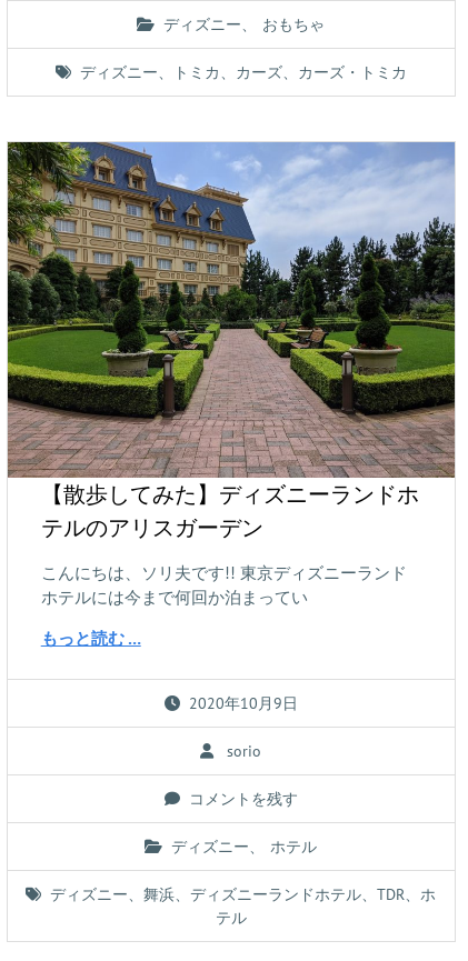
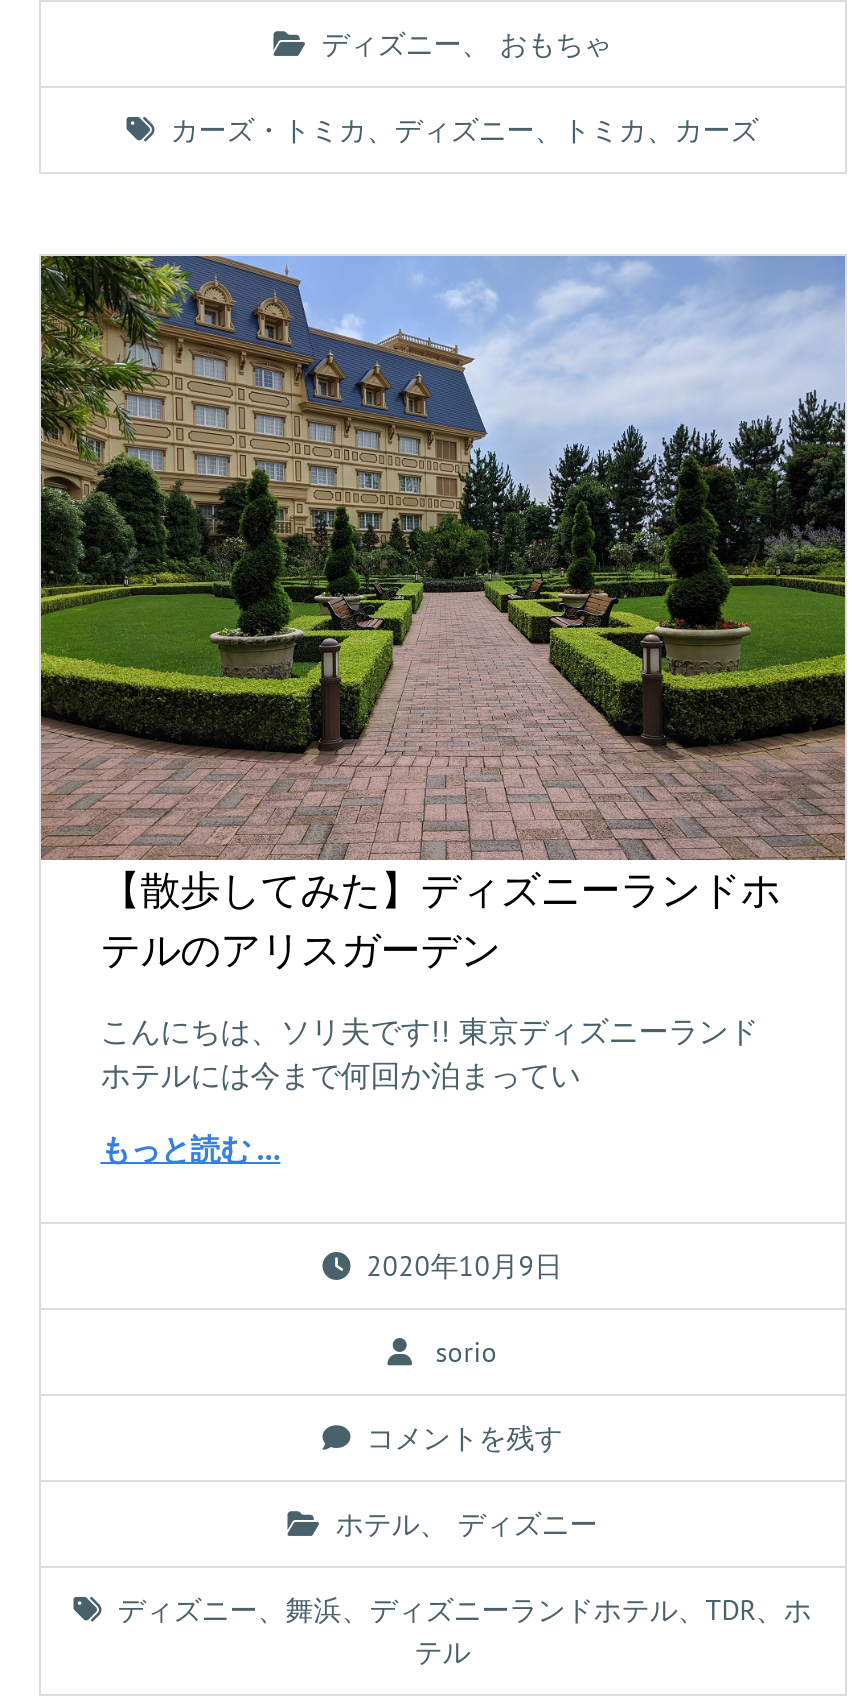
- ディズニー、トミカ、カーズ、カーズ・トミカ
+ カーズ・トミカ、ディズニー、トミカ、カーズ

- ディズニー、 ホテル
+ ホテル、 ディズニー
